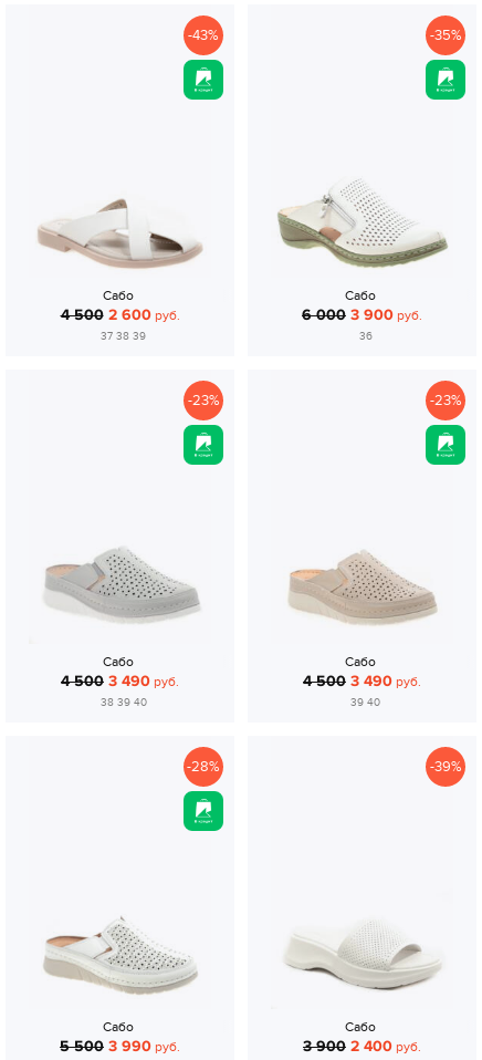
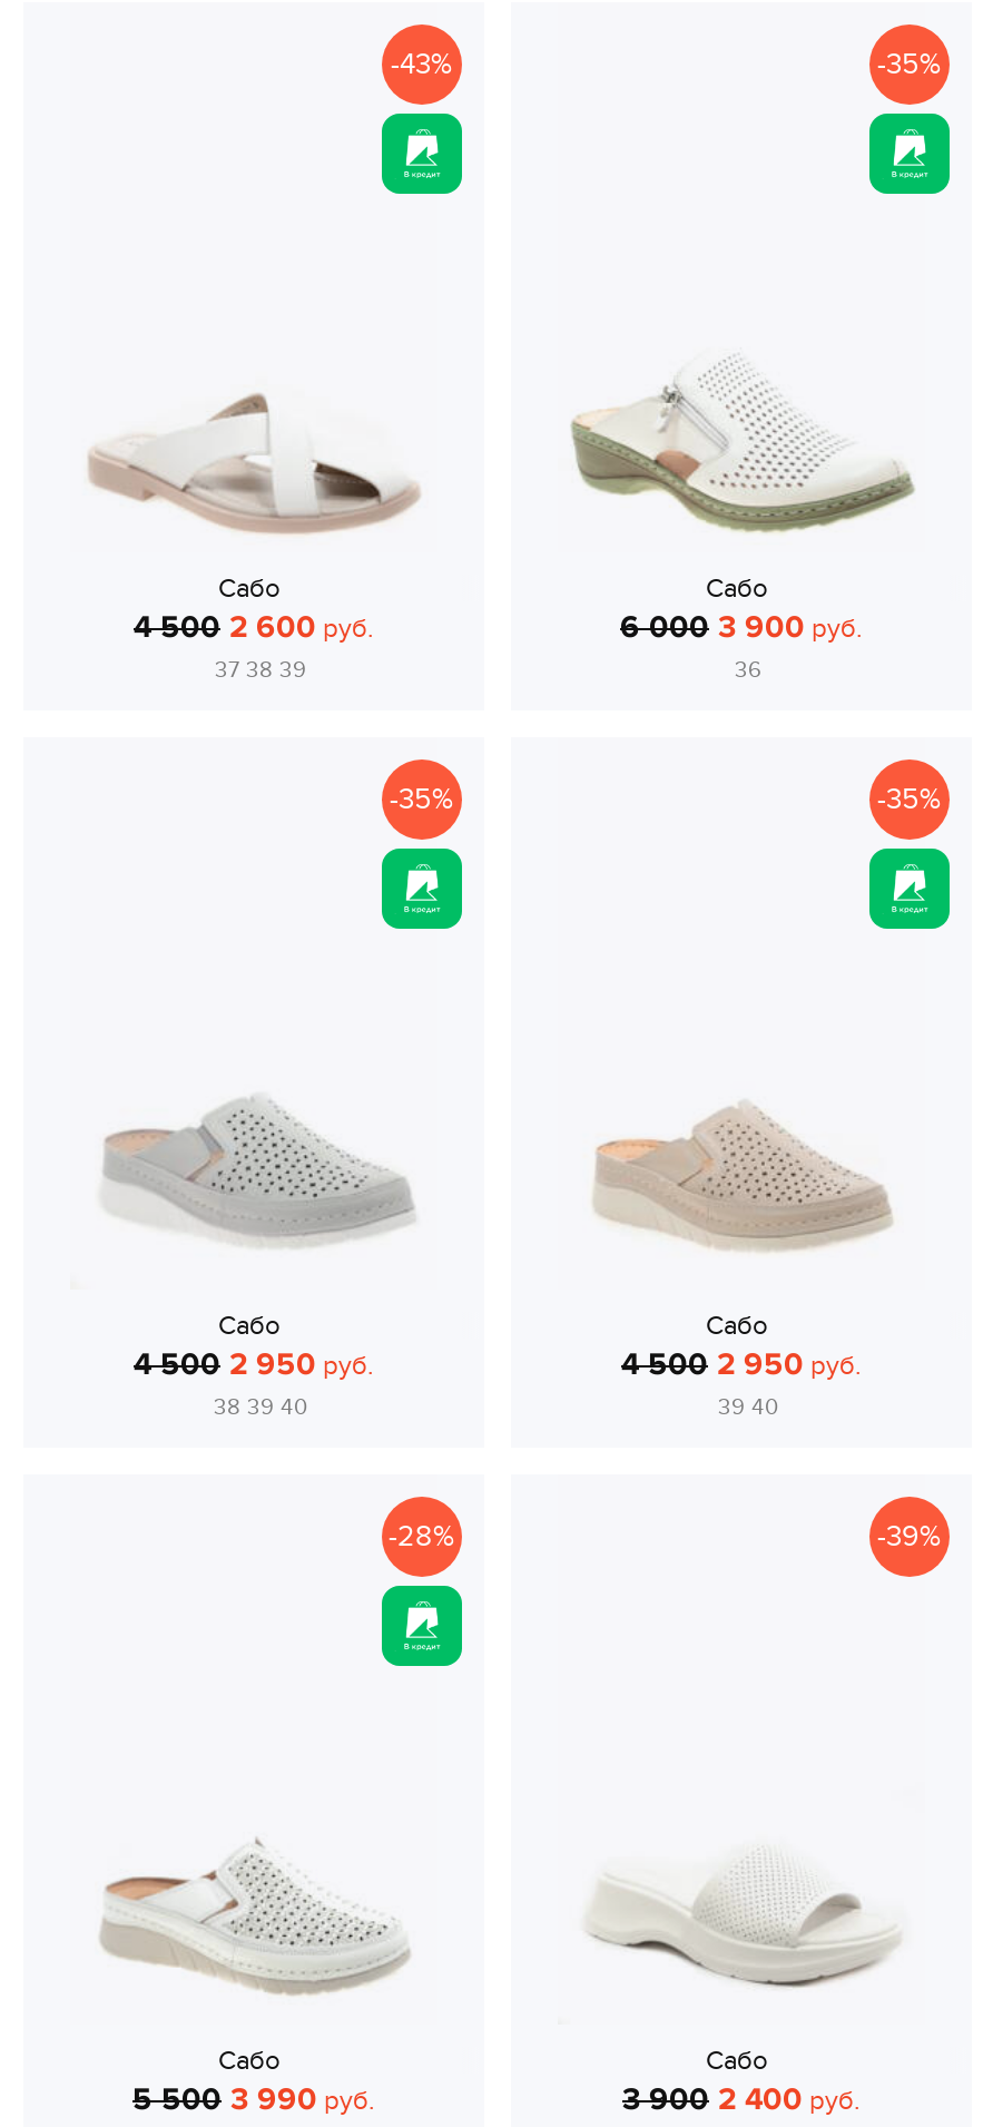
- -23%
+ -35%

- -23%
+ -35%

- 4 500 3 490 руб.
+ 4 500 2 950 руб.

- 4 500 3 490 руб.
+ 4 500 2 950 руб.
